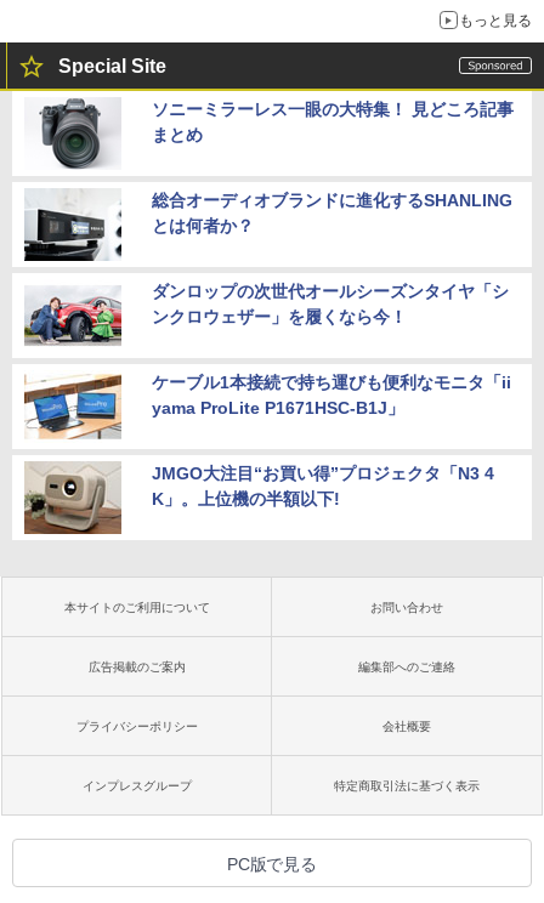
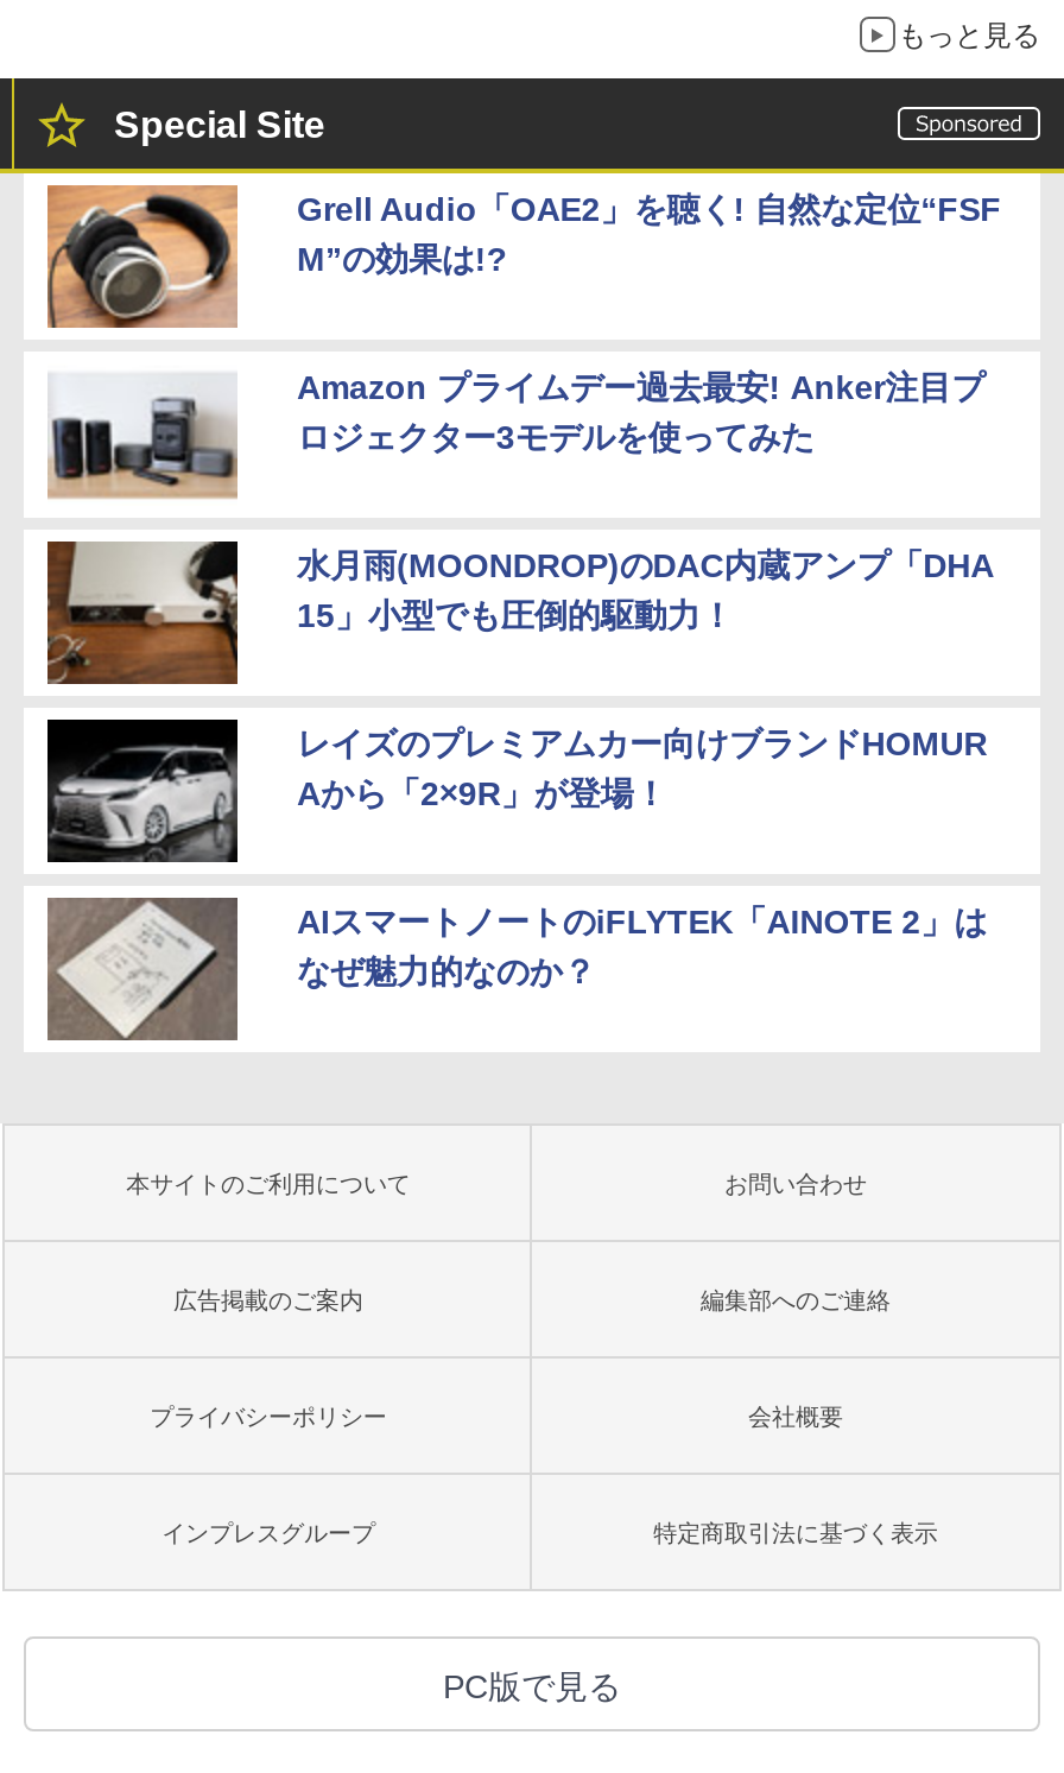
- [image]
- ソニーミラーレス一眼の大特集！ 見どころ記事
- まとめ
+ [image]
+ Grell Audio「OAE2」を聴く! 自然な定位“FSF
+ M”の効果は!?

- [image]
- 総合オーディオブランドに進化するSHANLING
- とは何者か？
+ [image]
+ Amazon プライムデー過去最安! Anker注目プ
+ ロジェクター3モデルを使ってみた

- [image]
- ダンロップの次世代オールシーズンタイヤ「シ
- ンクロウェザー」を履くなら今！
+ [image]
+ 水月雨(MOONDROP)のDAC内蔵アンプ「DHA
+ 15」小型でも圧倒的駆動力！

- [image]
- ケーブル1本接続で持ち運びも便利なモニタ「ii
- yama ProLite P1671HSC-B1J」
+ [image]
+ レイズのプレミアムカー向けブランドHOMUR
+ Aから「2×9R」が登場！

- [image]
- JMGO大注目“お買い得”プロジェクタ「N3 4
- K」。上位機の半額以下!
+ [image]
+ AIスマートノートのiFLYTEK「AINOTE 2」は
+ なぜ魅力的なのか？
